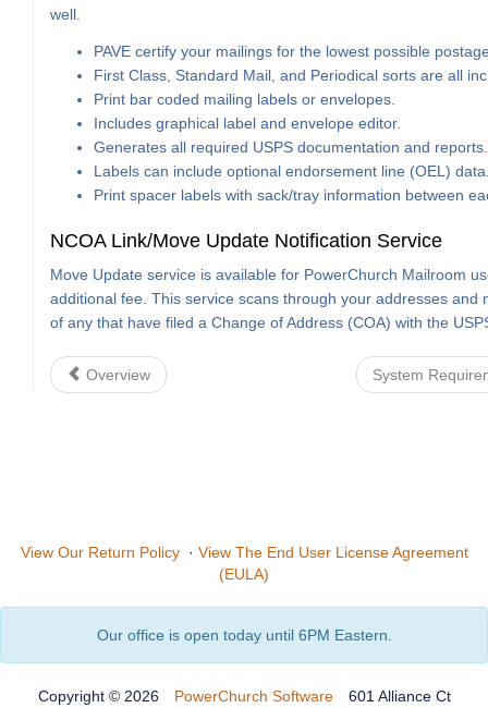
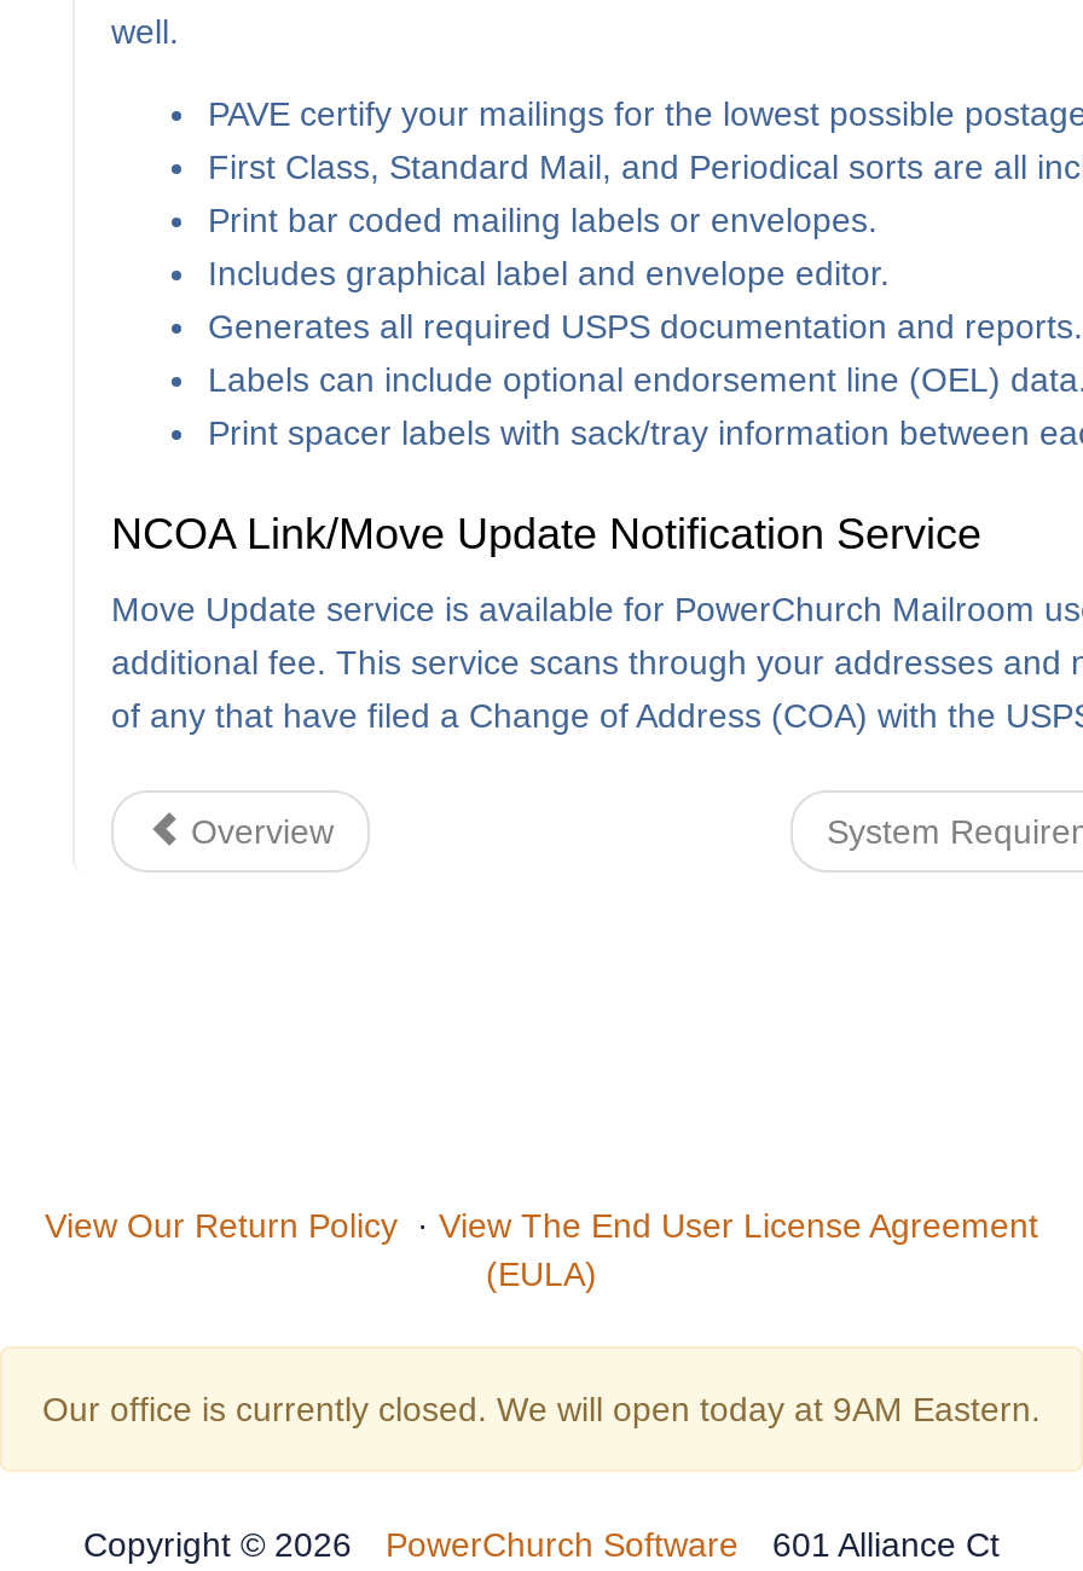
- Our office is open today until 6PM Eastern.
+ Our office is currently closed. We will open today at 9AM Eastern.
